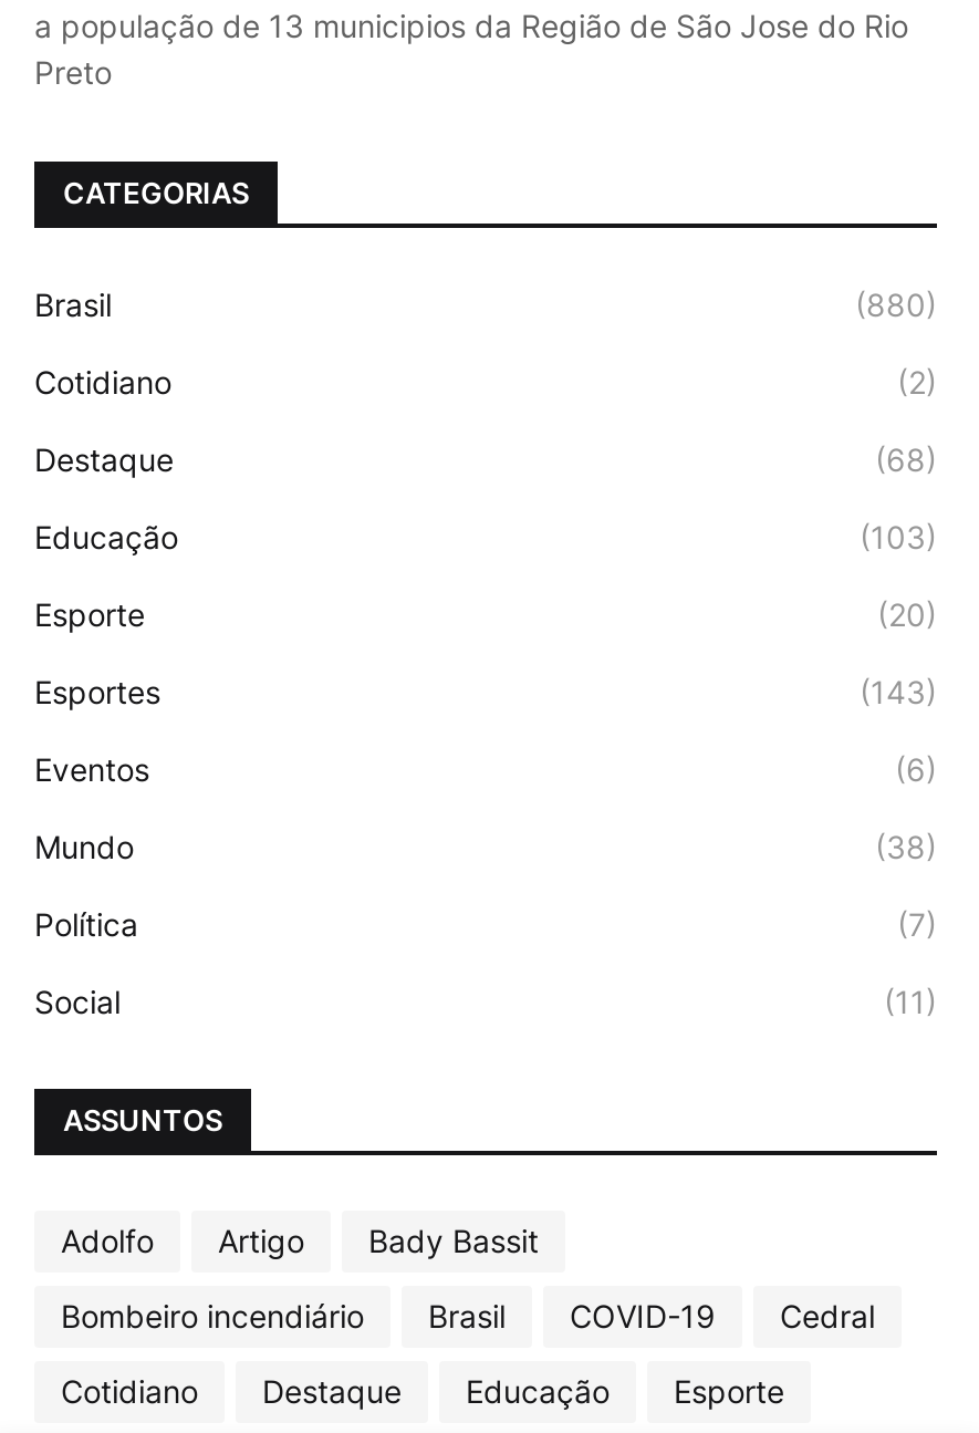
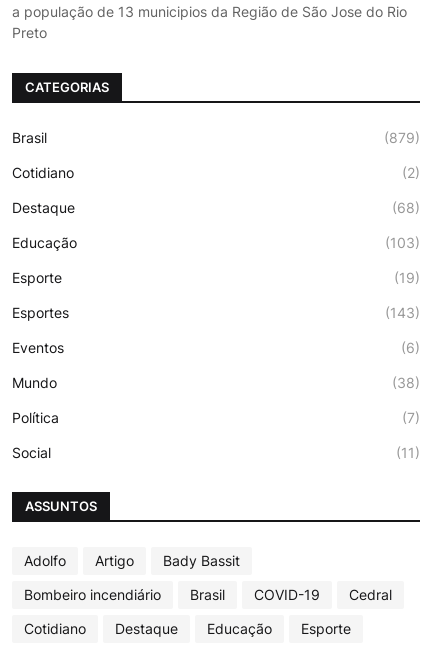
- (880)
+ (879)

- (20)
+ (19)
